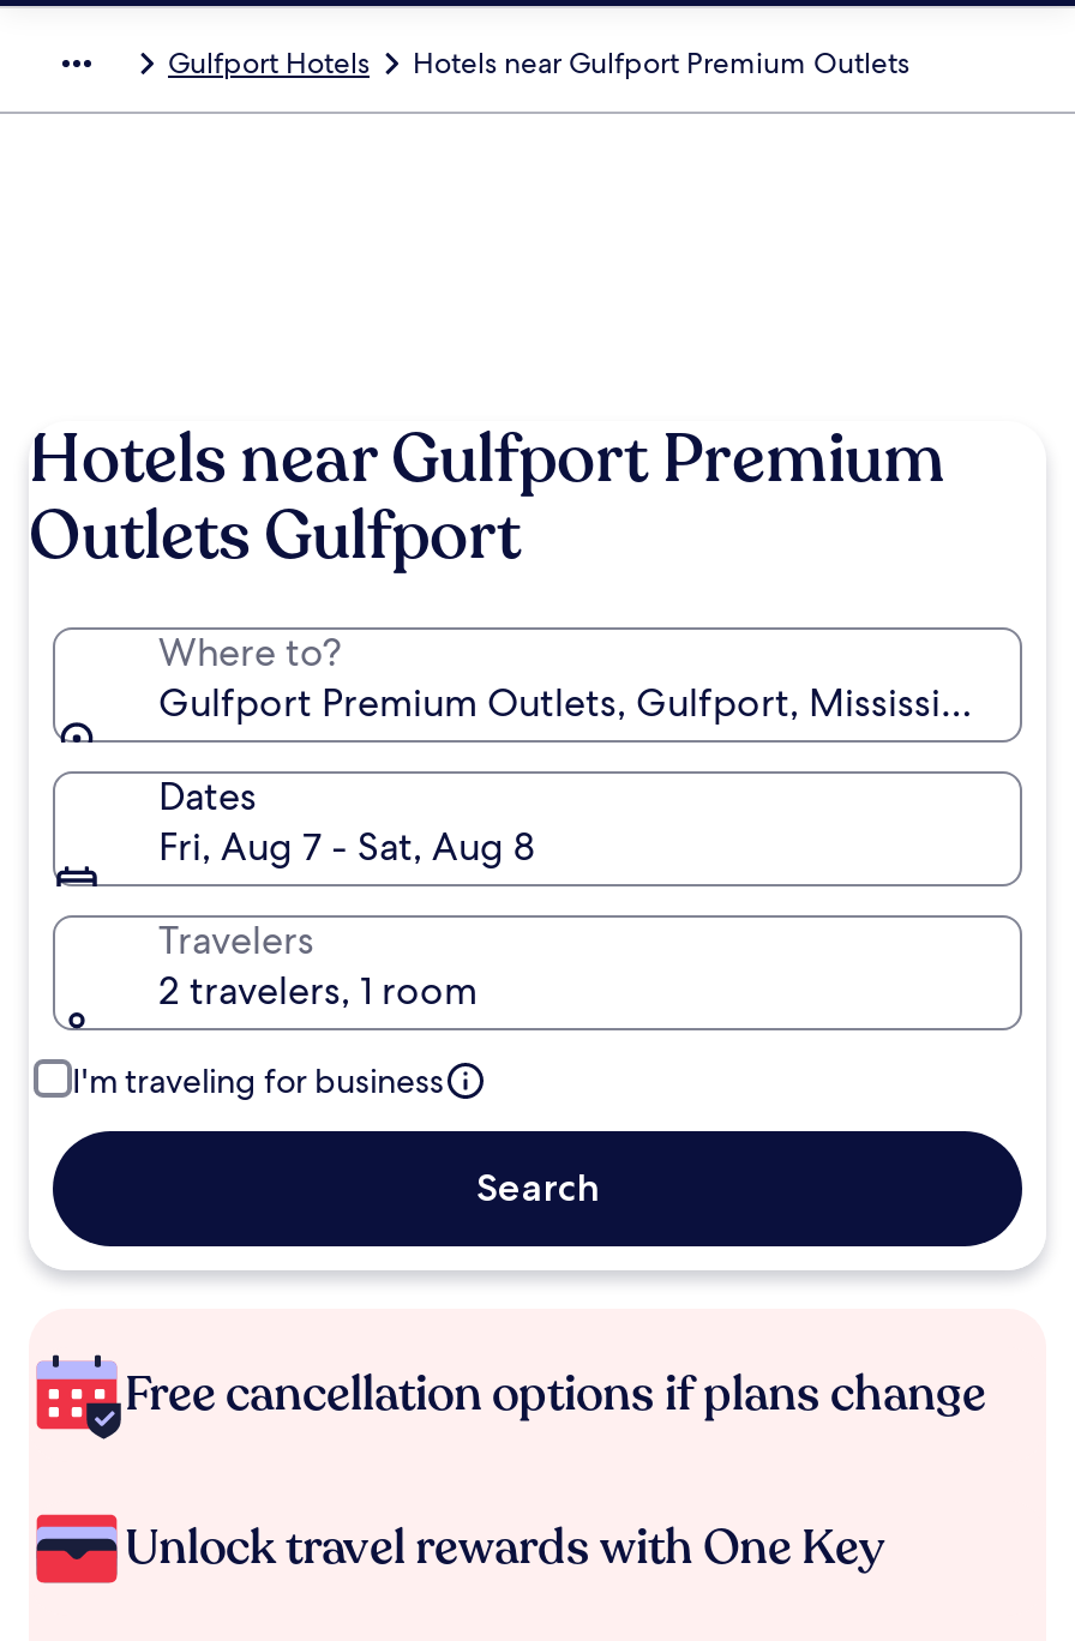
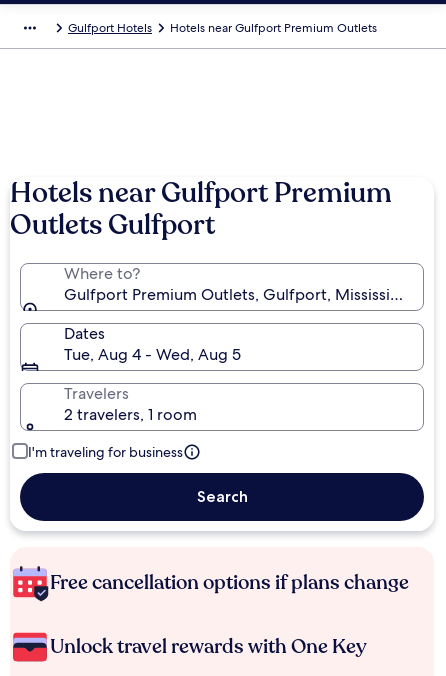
- Fri, Aug 7 - Sat, Aug 8
+ Tue, Aug 4 - Wed, Aug 5
